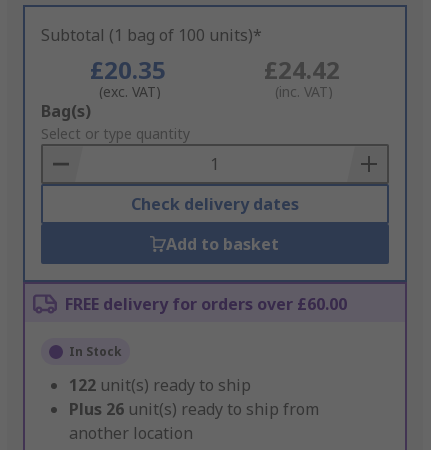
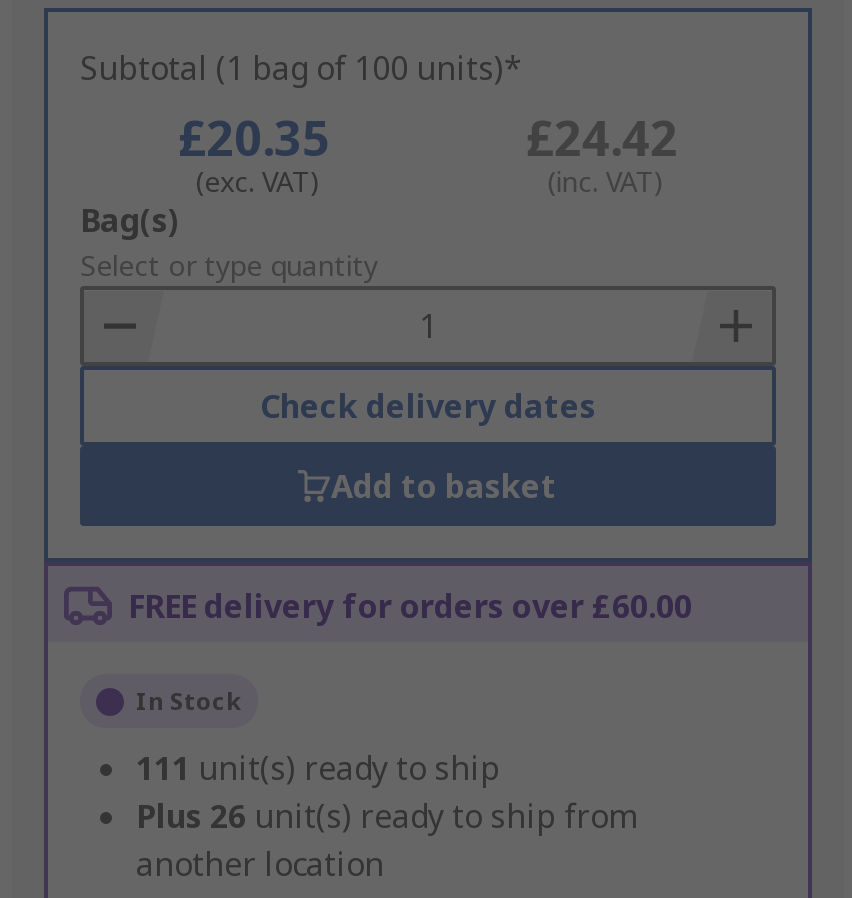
- 122 unit(s) ready to ship
+ 111 unit(s) ready to ship
